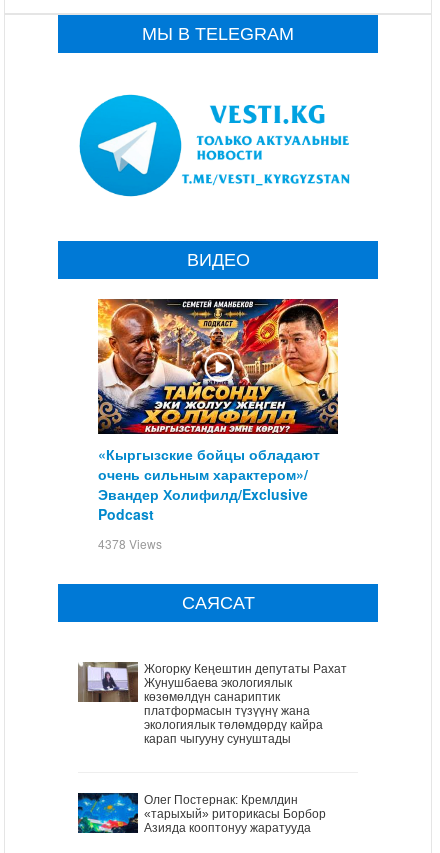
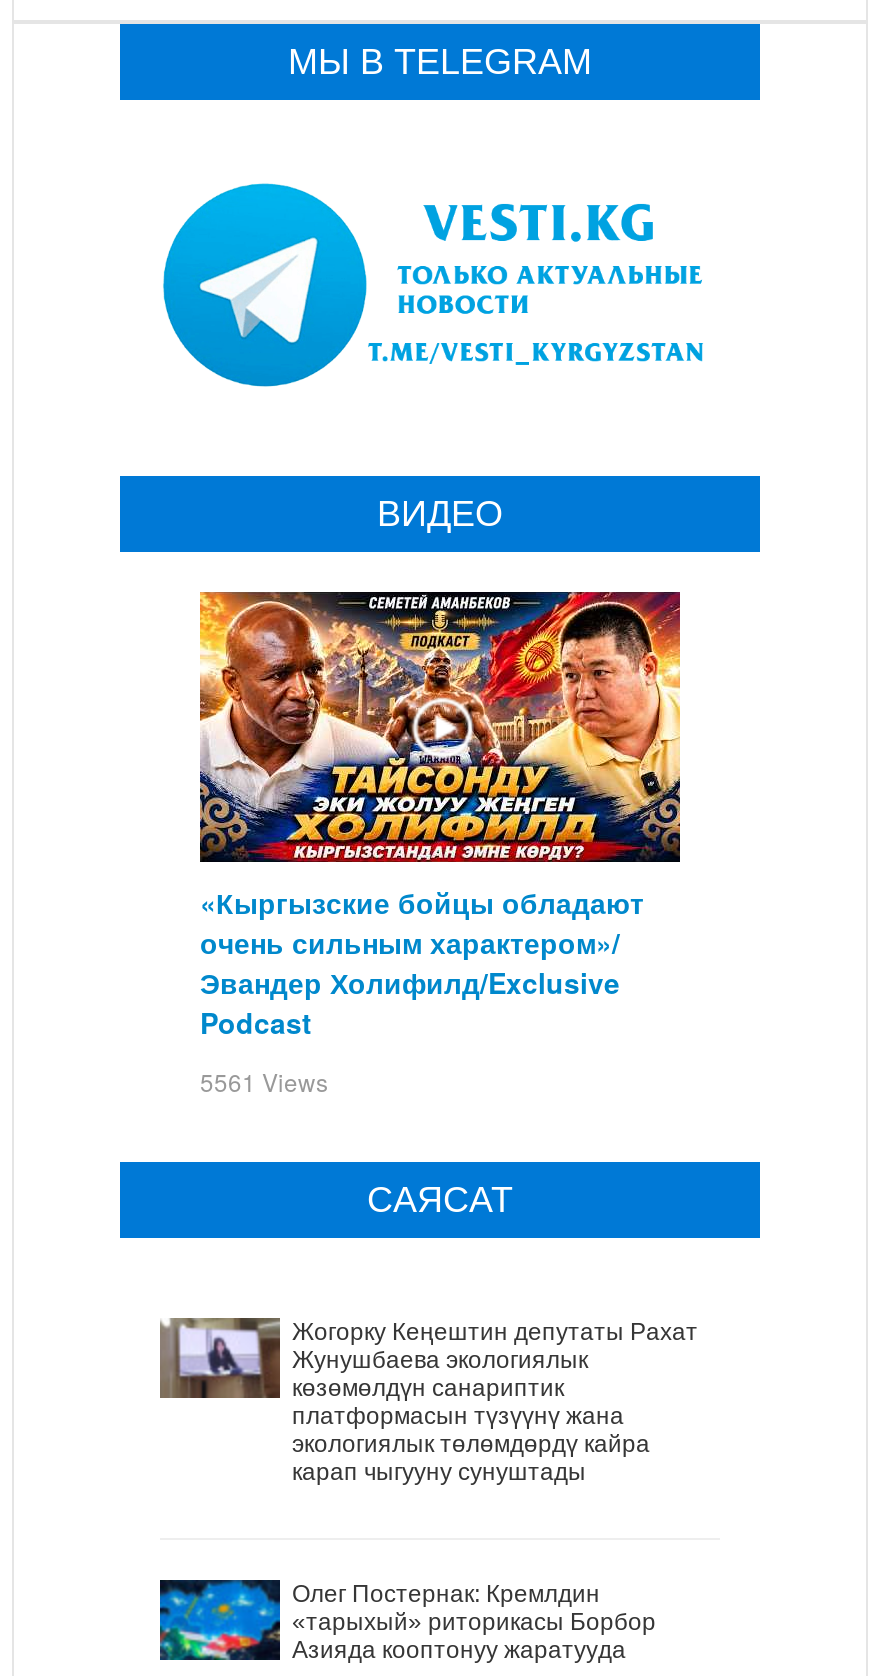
- 4378 Views
+ 5561 Views
